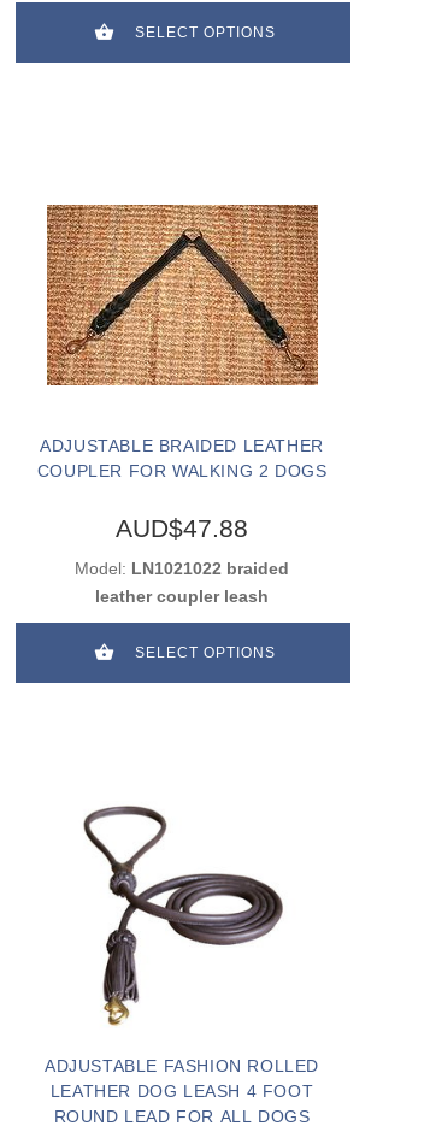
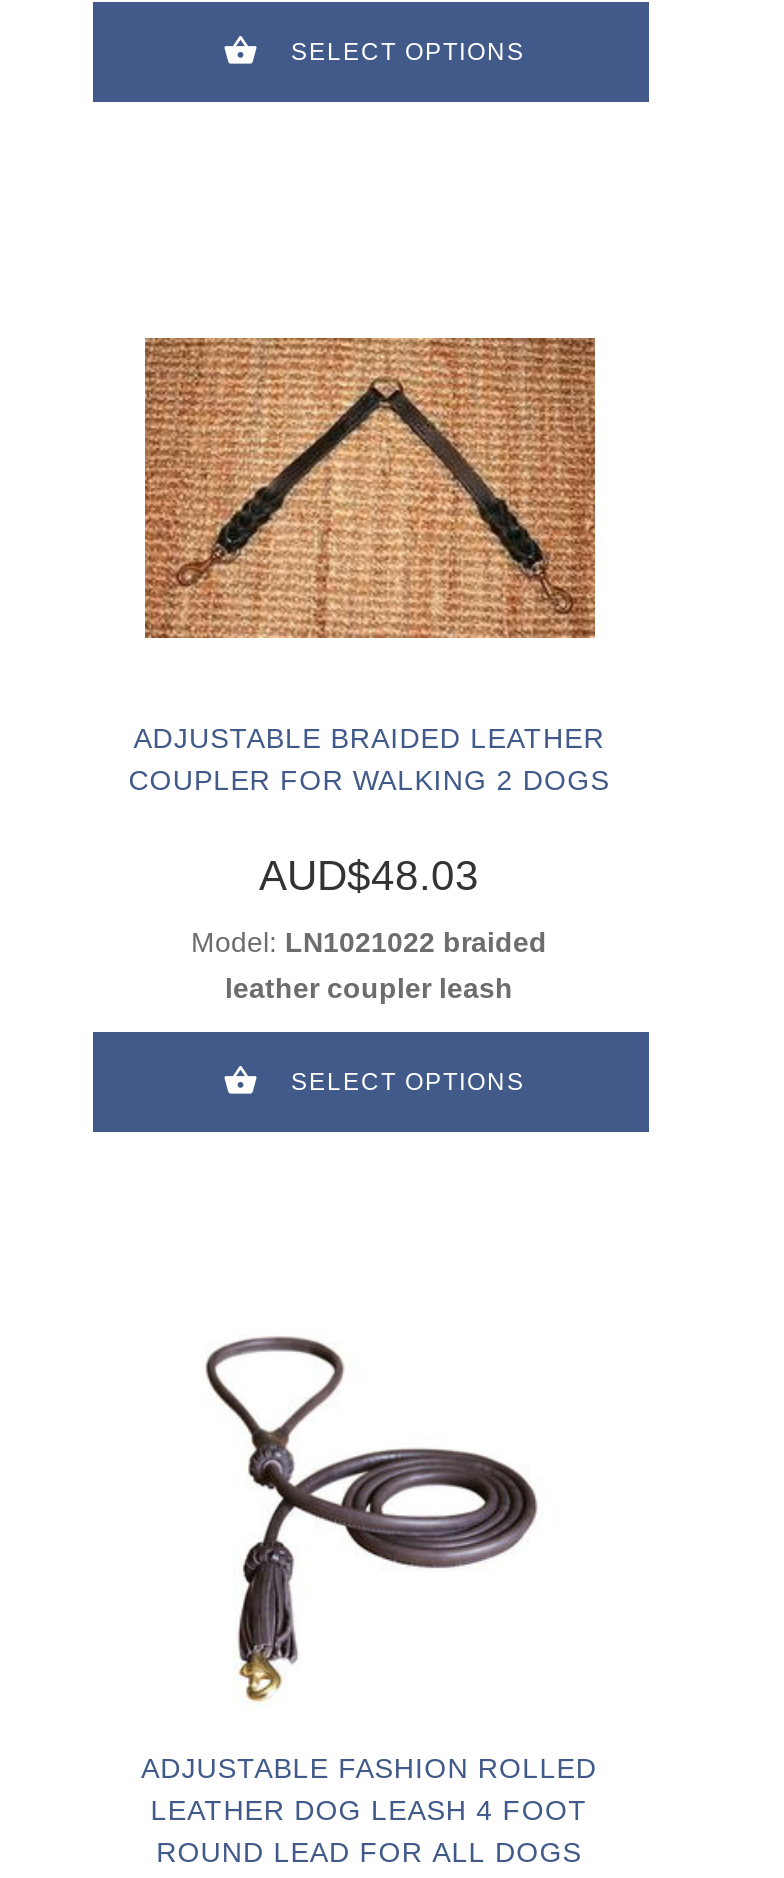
- AUD$47.88
+ AUD$48.03
